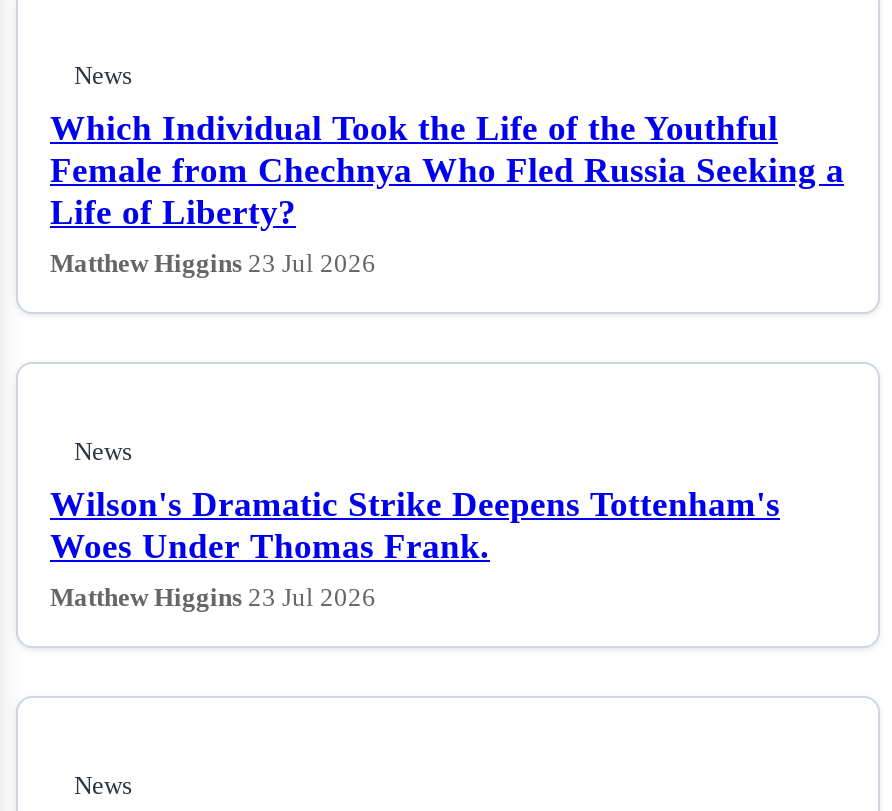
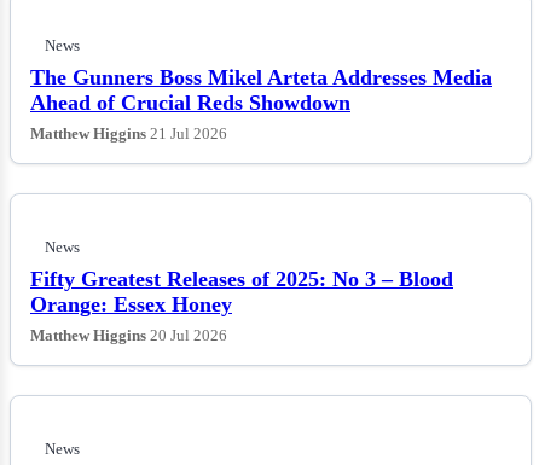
- Which Individual Took the Life of the Youthful
- Female from Chechnya Who Fled Russia Seeking a
- Life of Liberty?
- Matthew Higgins 23 Jul 2026
+ The Gunners Boss Mikel Arteta Addresses Media
+ Ahead of Crucial Reds Showdown
+ Matthew Higgins 21 Jul 2026

- Wilson's Dramatic Strike Deepens Tottenham's
- Woes Under Thomas Frank.
- Matthew Higgins 23 Jul 2026
+ Fifty Greatest Releases of 2025: No 3 – Blood
+ Orange: Essex Honey
+ Matthew Higgins 20 Jul 2026
